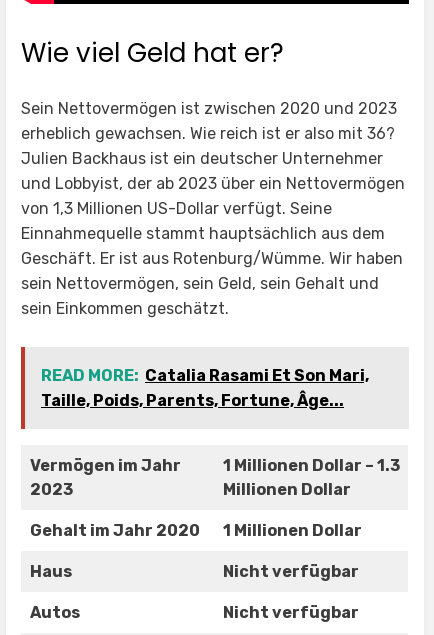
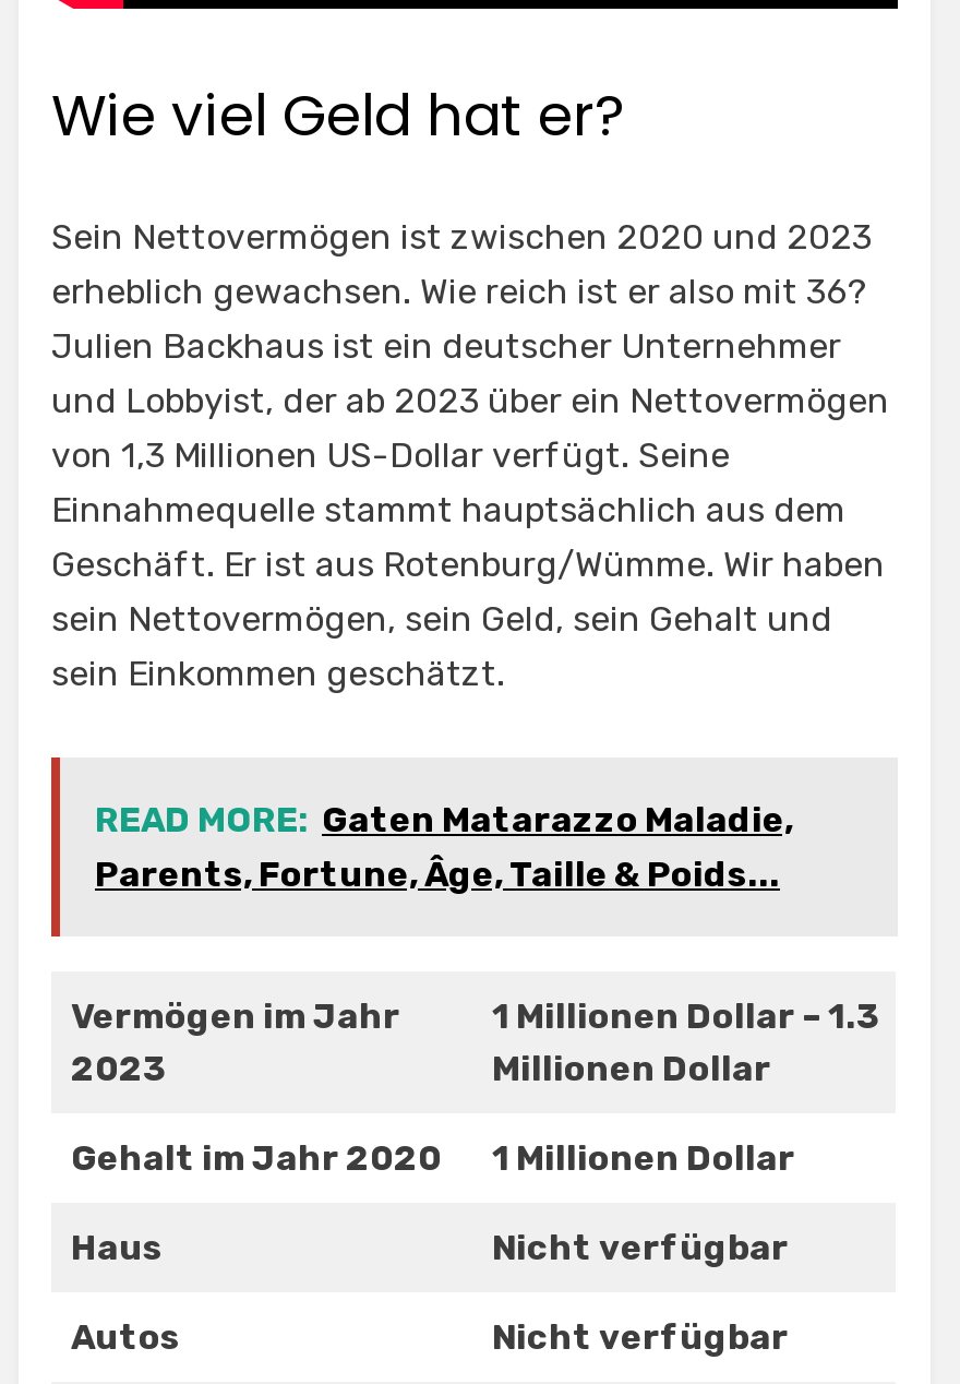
- READ MORE: Catalia Rasami Et Son Mari,
- Taille, Poids, Parents, Fortune, Âge...
+ READ MORE: Gaten Matarazzo Maladie,
+ Parents, Fortune, Âge, Taille & Poids...
